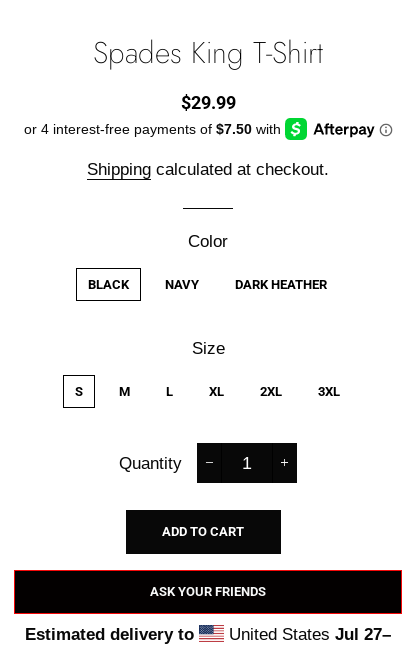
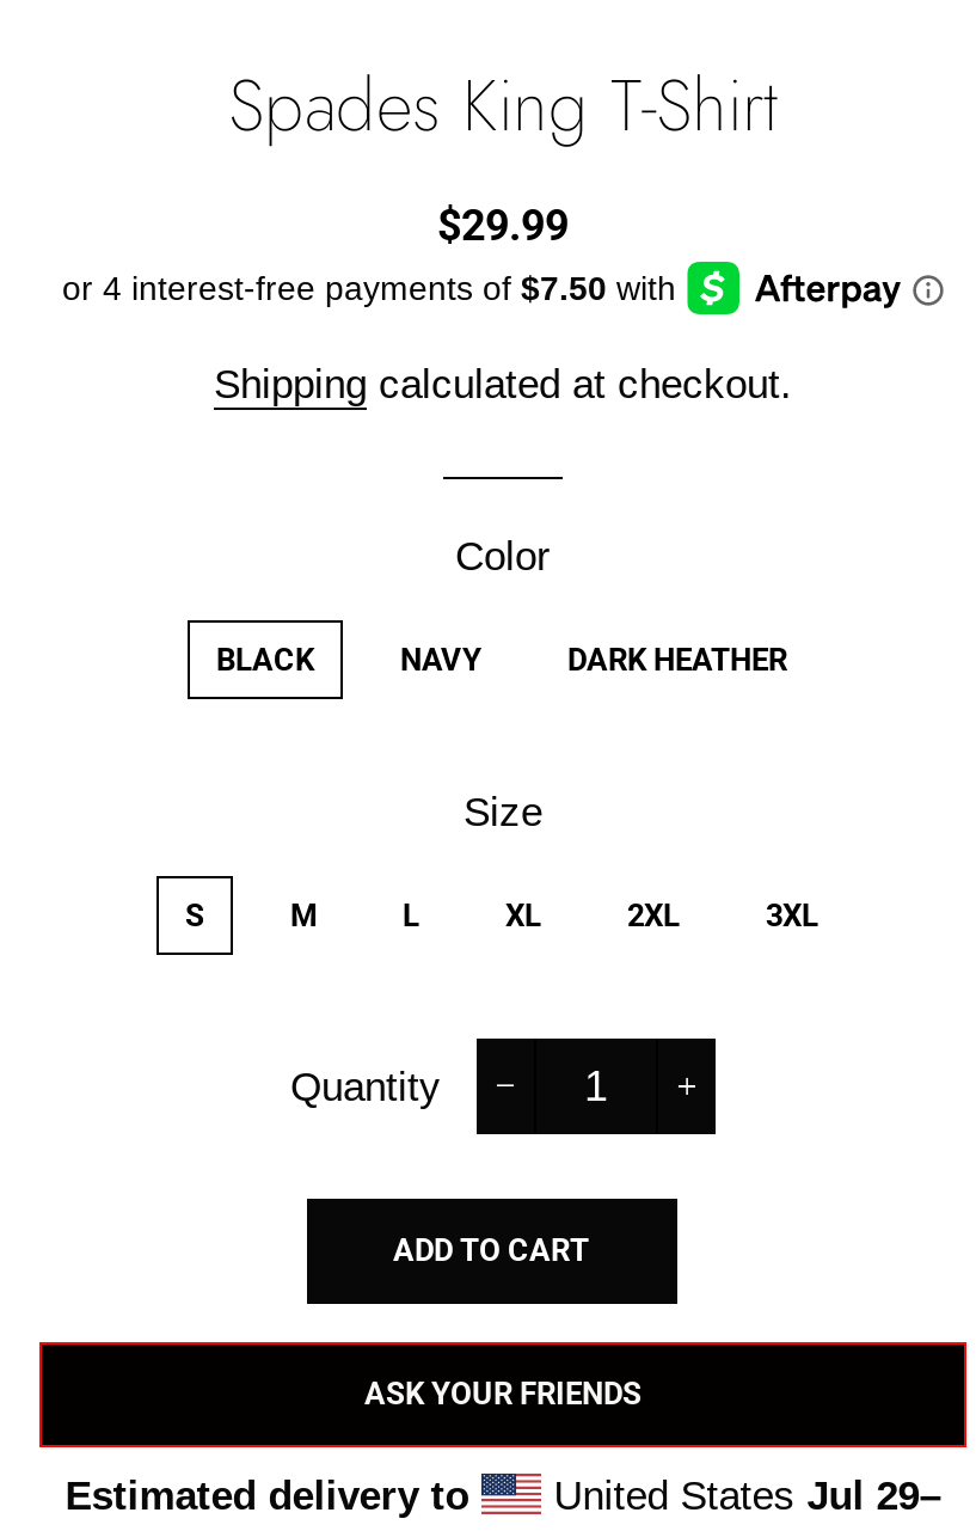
- United States Jul 27–
+ United States Jul 29–
